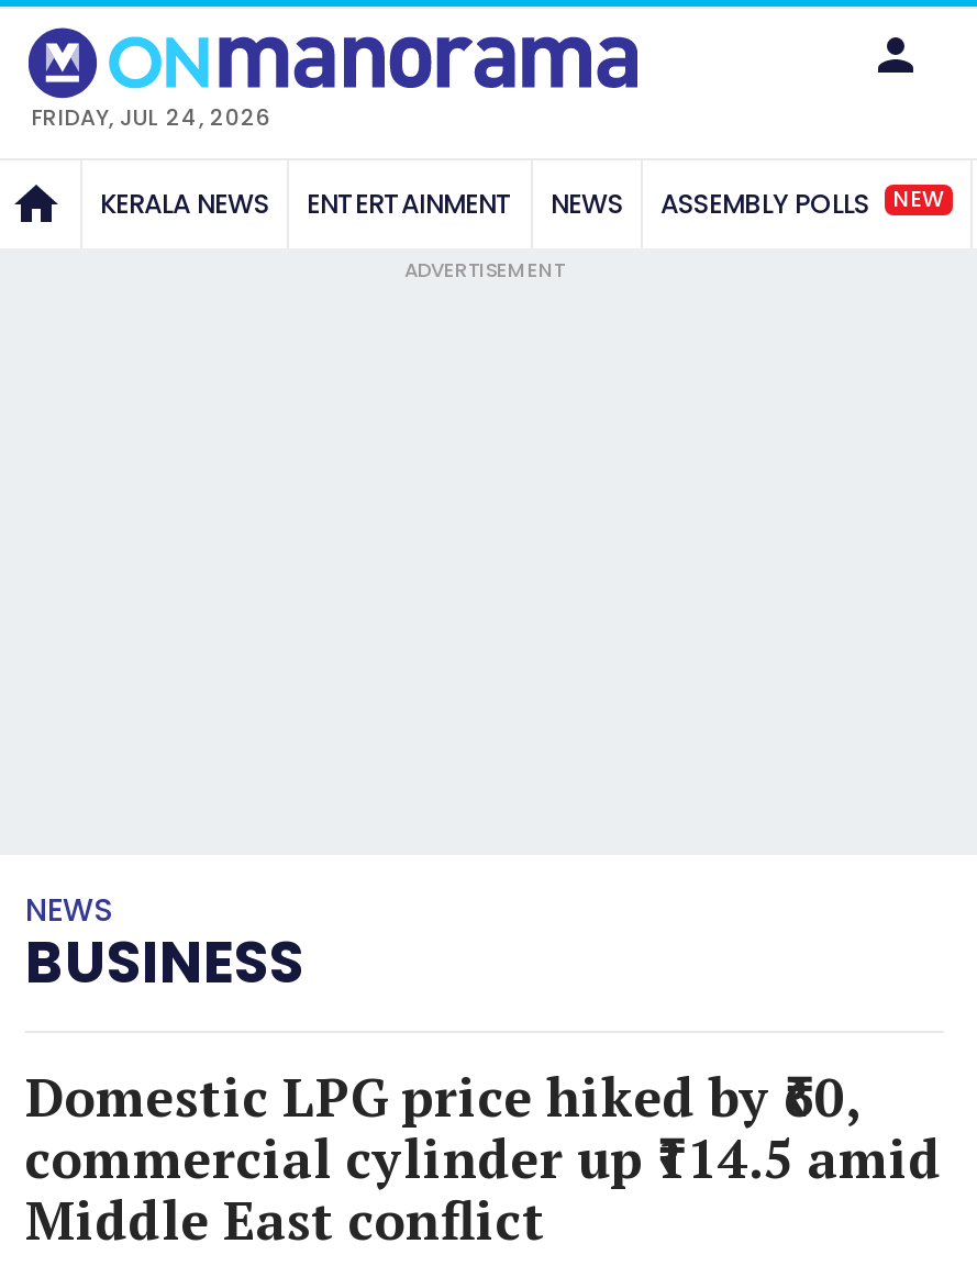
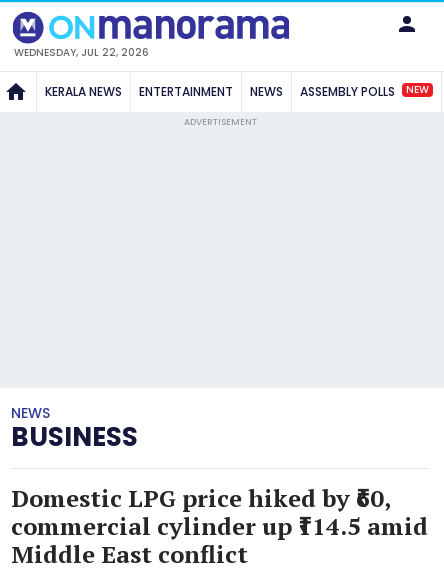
- FRIDAY, JUL 24, 2026
+ WEDNESDAY, JUL 22, 2026
